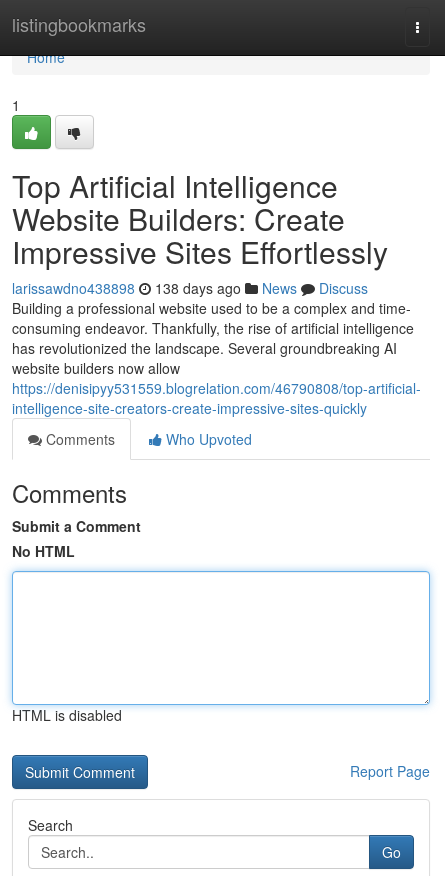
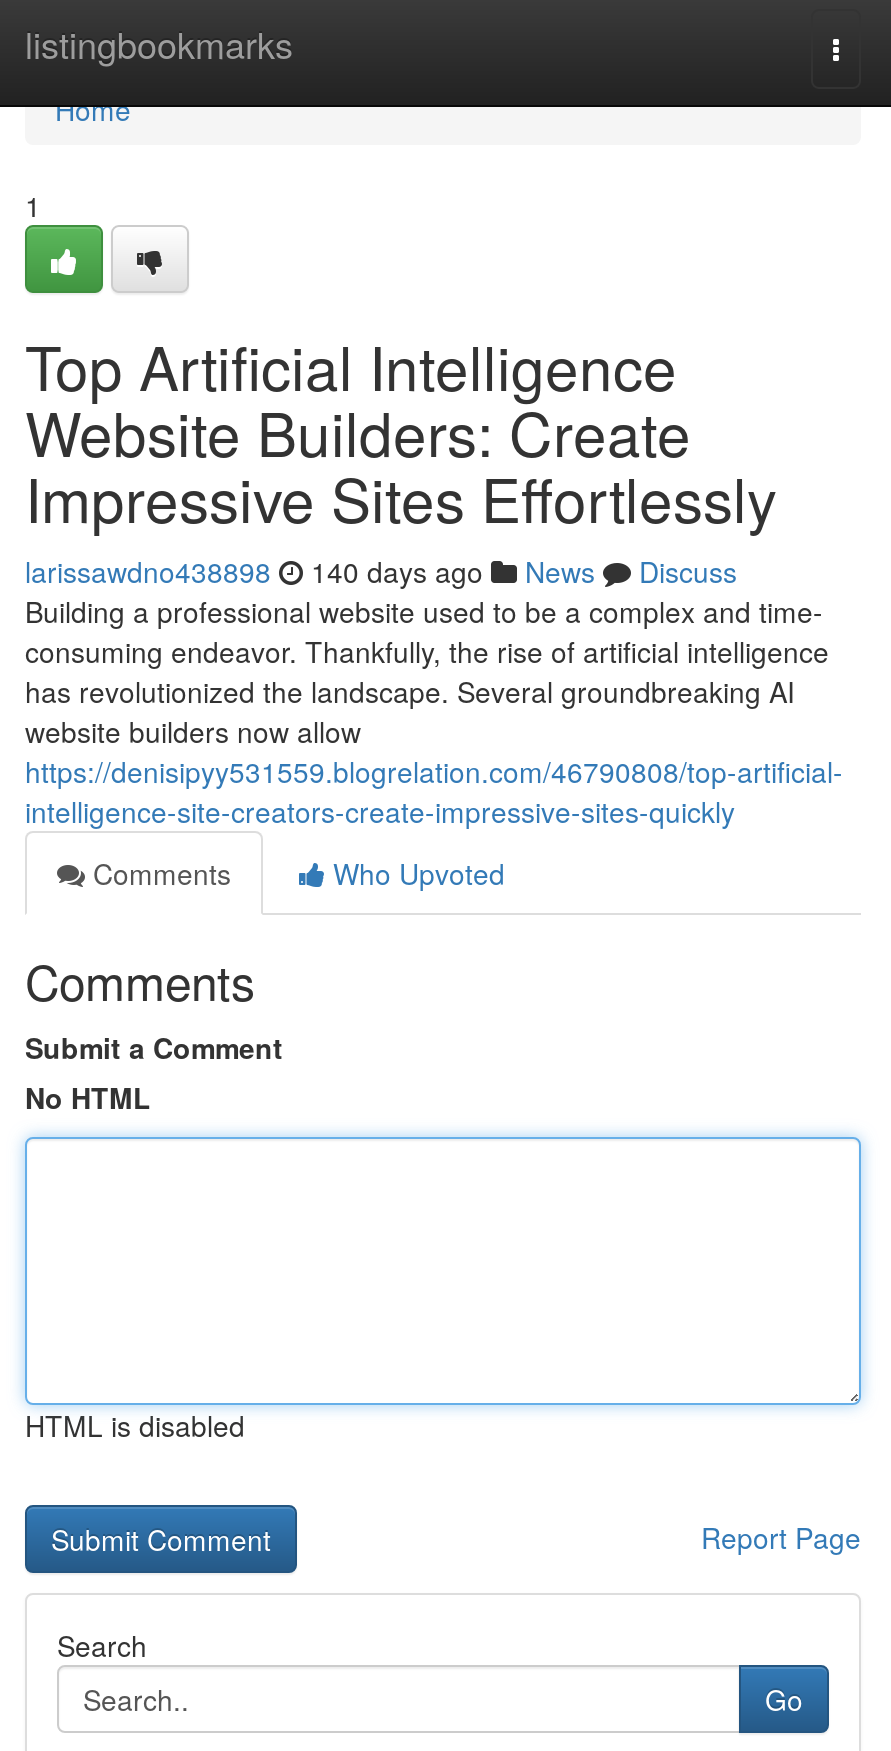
- larissawdno438898 138 days ago News Discuss
+ larissawdno438898 140 days ago News Discuss
